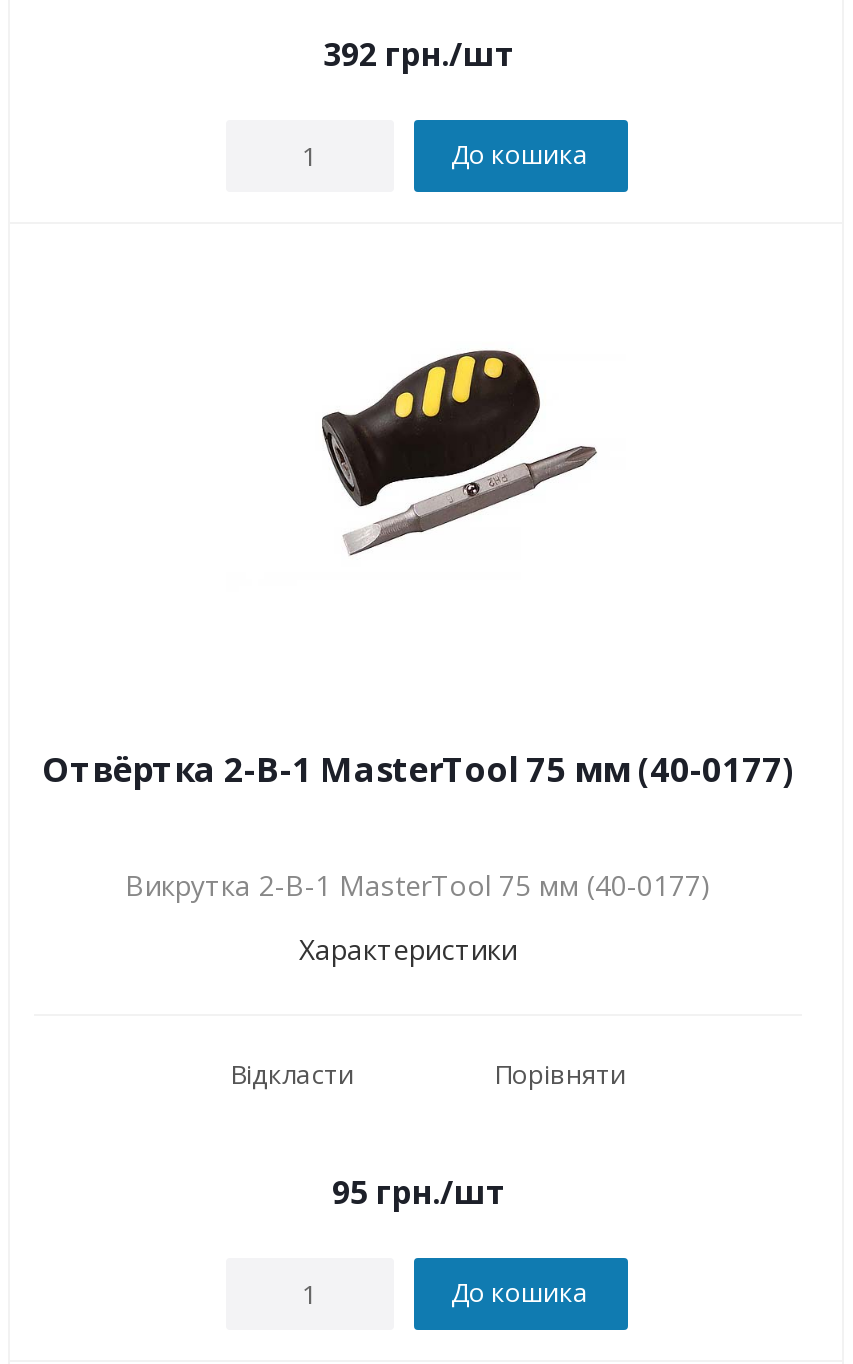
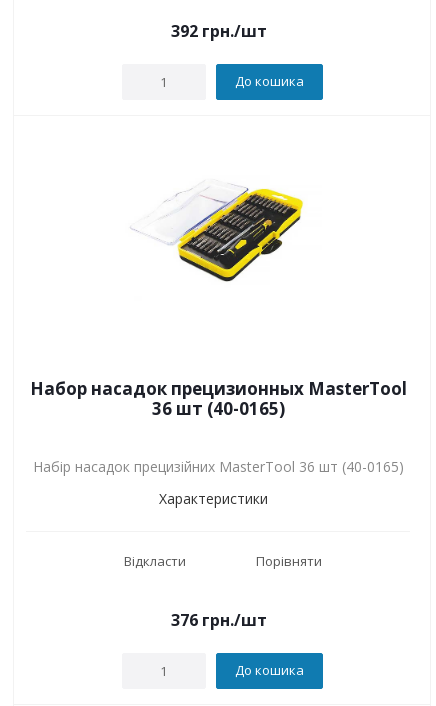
- [image]
+ [image]

- Отвёртка 2-В-1 MasterTool 75 мм (40-0177)
+ Набор насадок прецизионных MasterTool
+ 36 шт (40-0165)

- Викрутка 2-В-1 MasterTool 75 мм (40-0177)
+ Набір насадок прецизійних MasterTool 36 шт (40-0165)

- 95 грн./шт
+ 376 грн./шт
